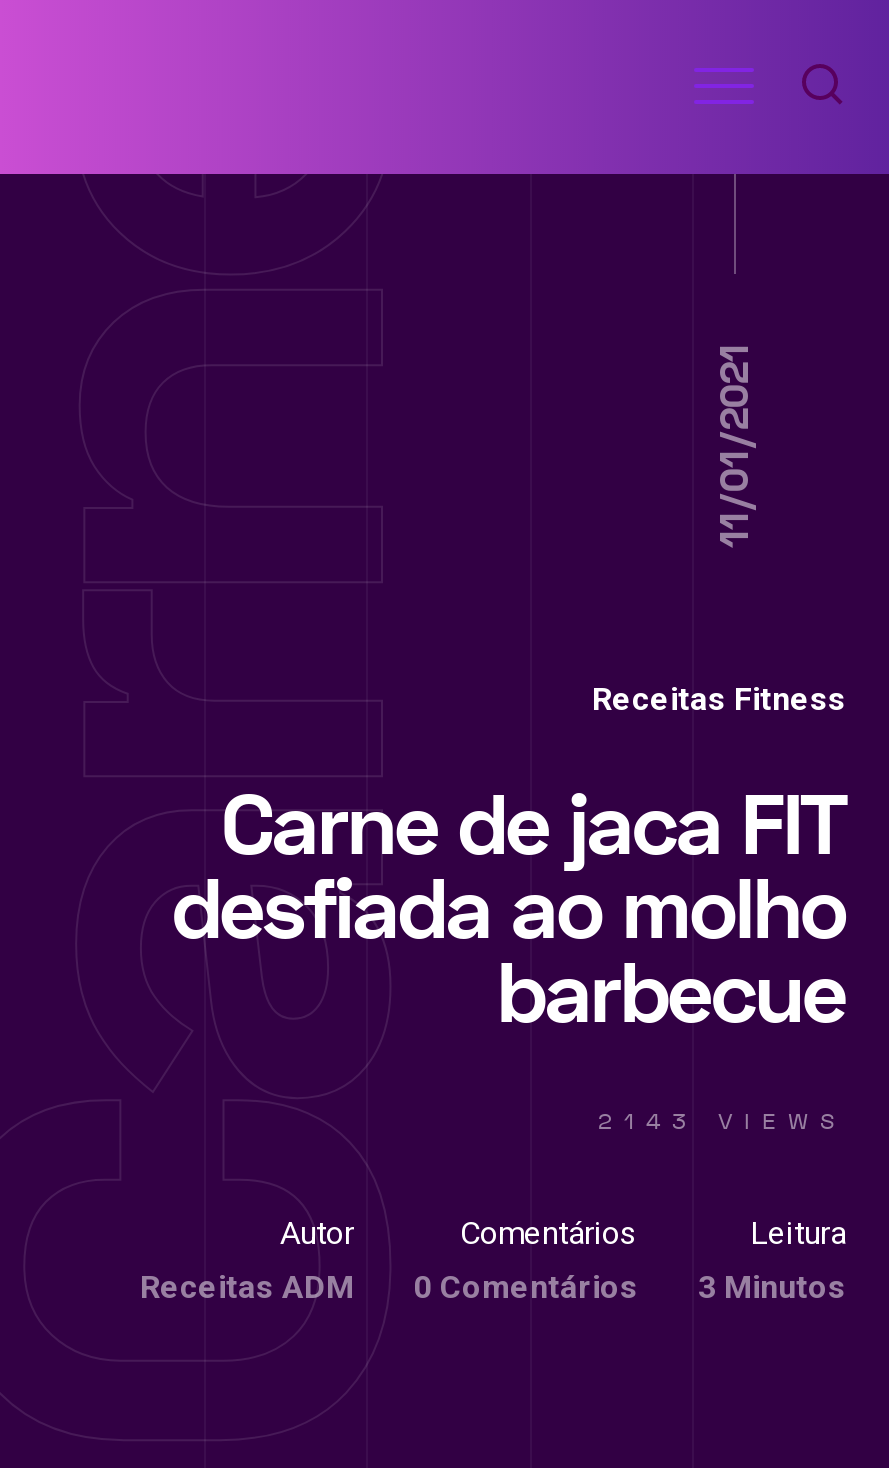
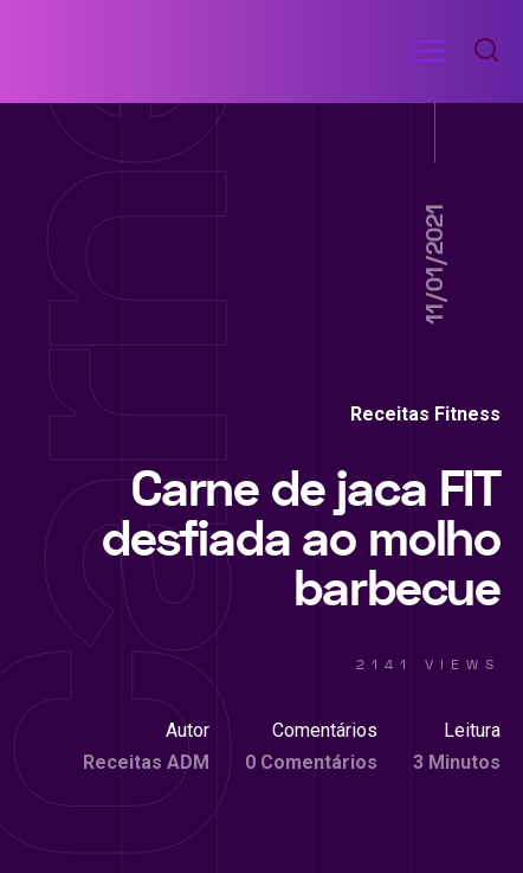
- 2143 VIEWS
+ 2141 VIEWS
